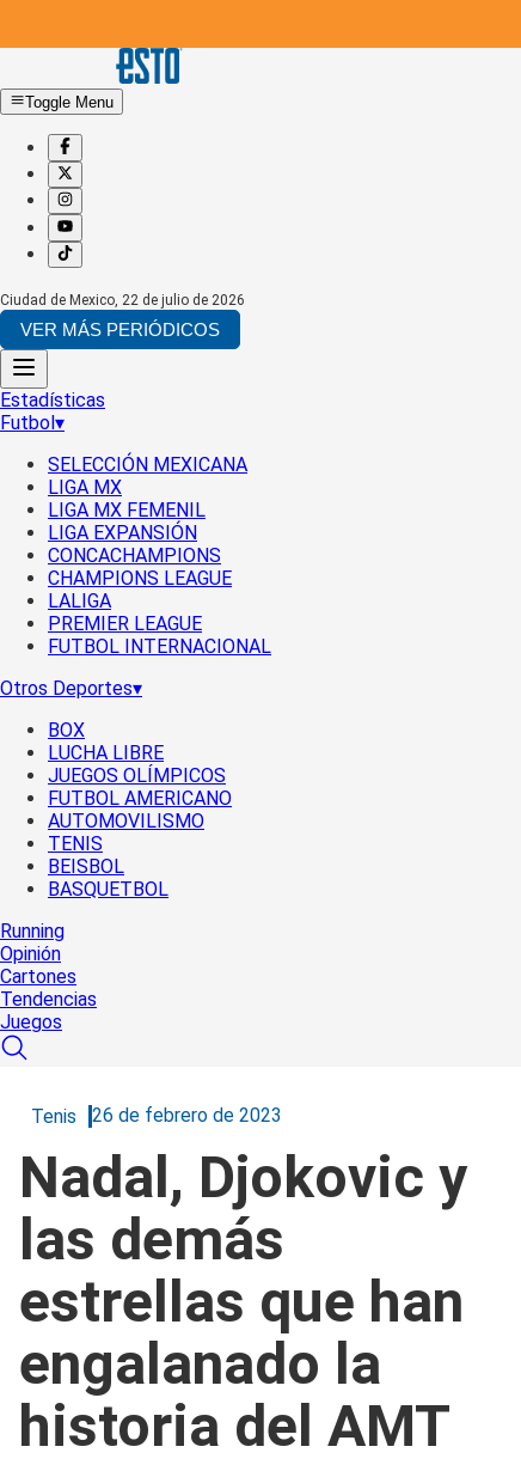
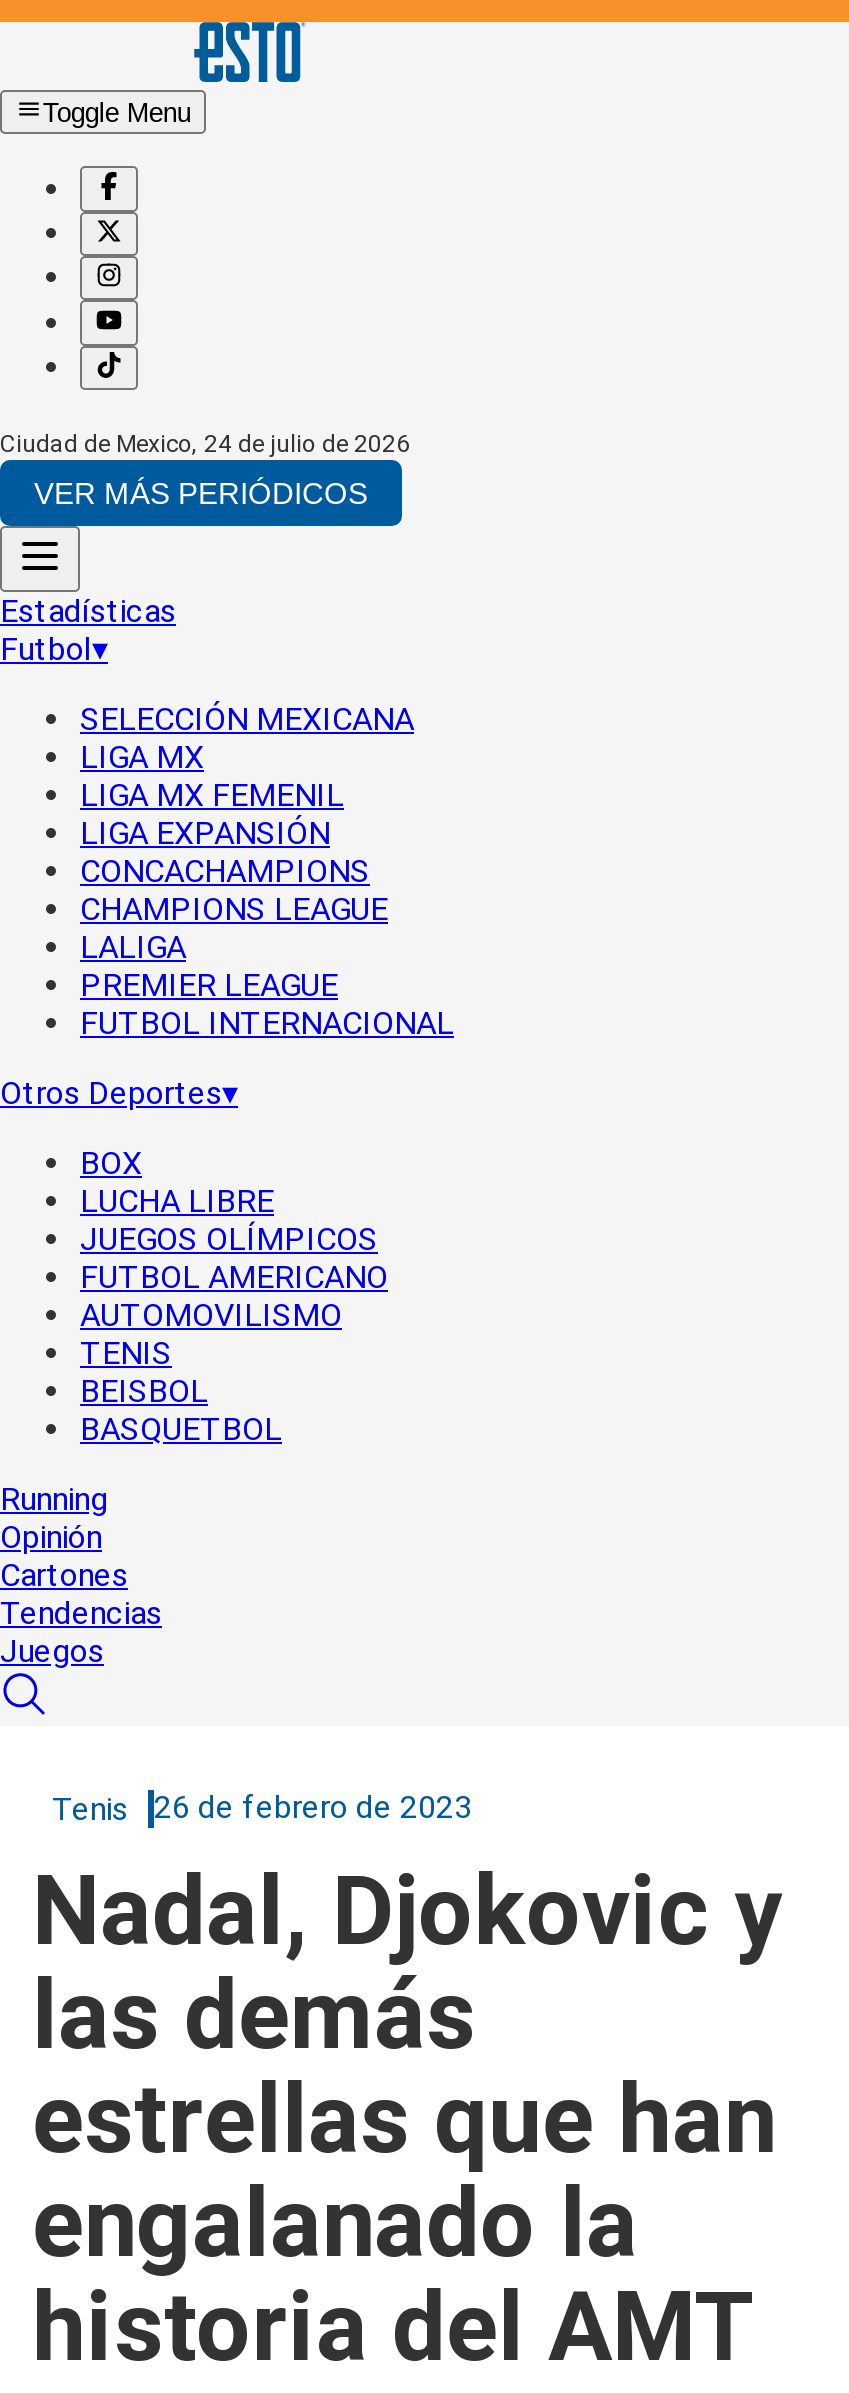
- Ciudad de Mexico, 22 de julio de 2026
+ Ciudad de Mexico, 24 de julio de 2026
